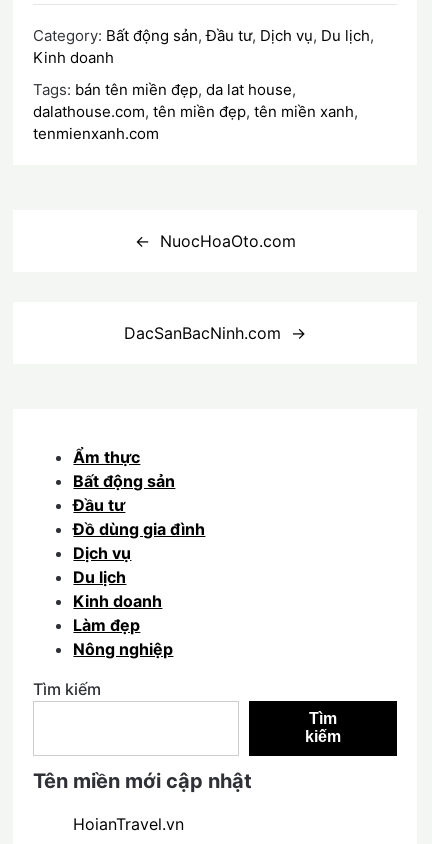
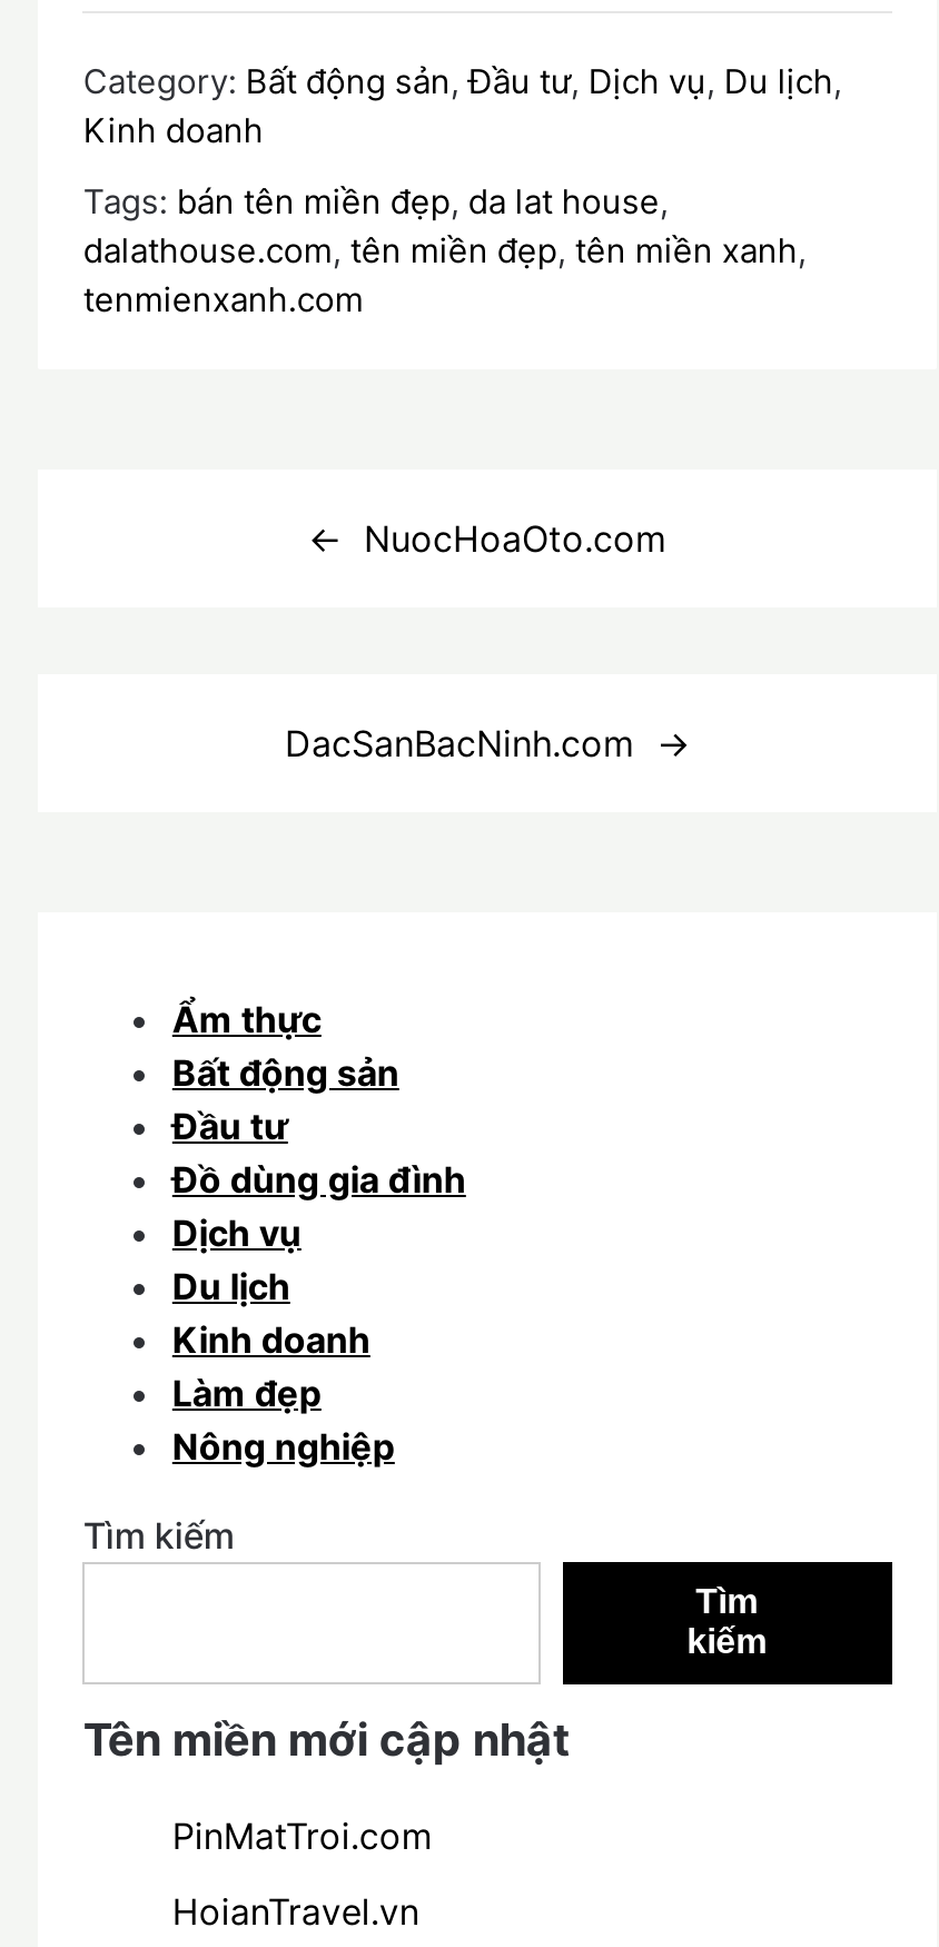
+ PinMatTroi.com
